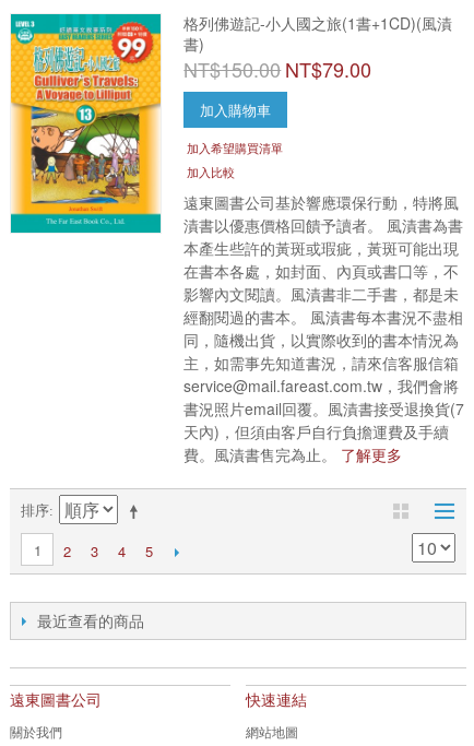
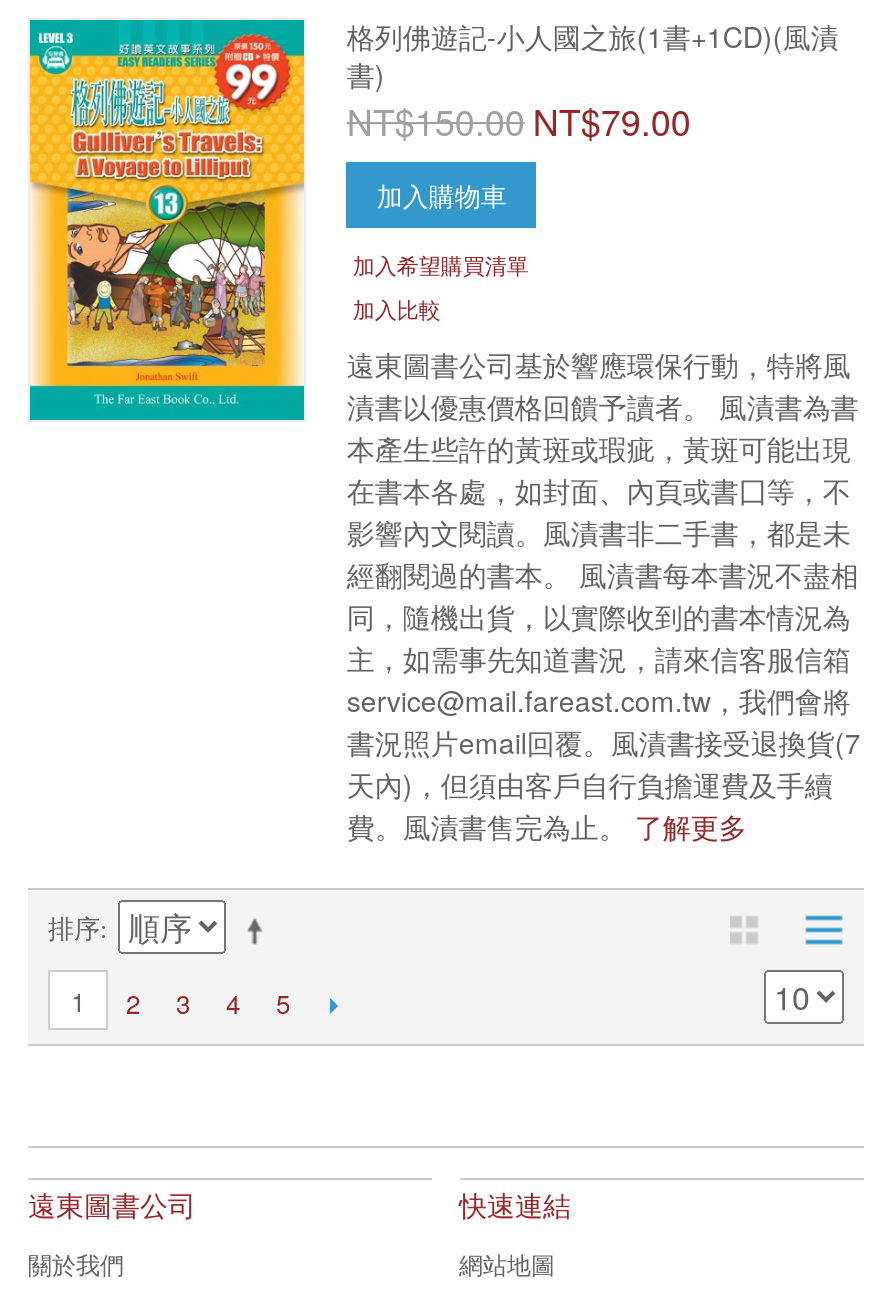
- 最近查看的商品
